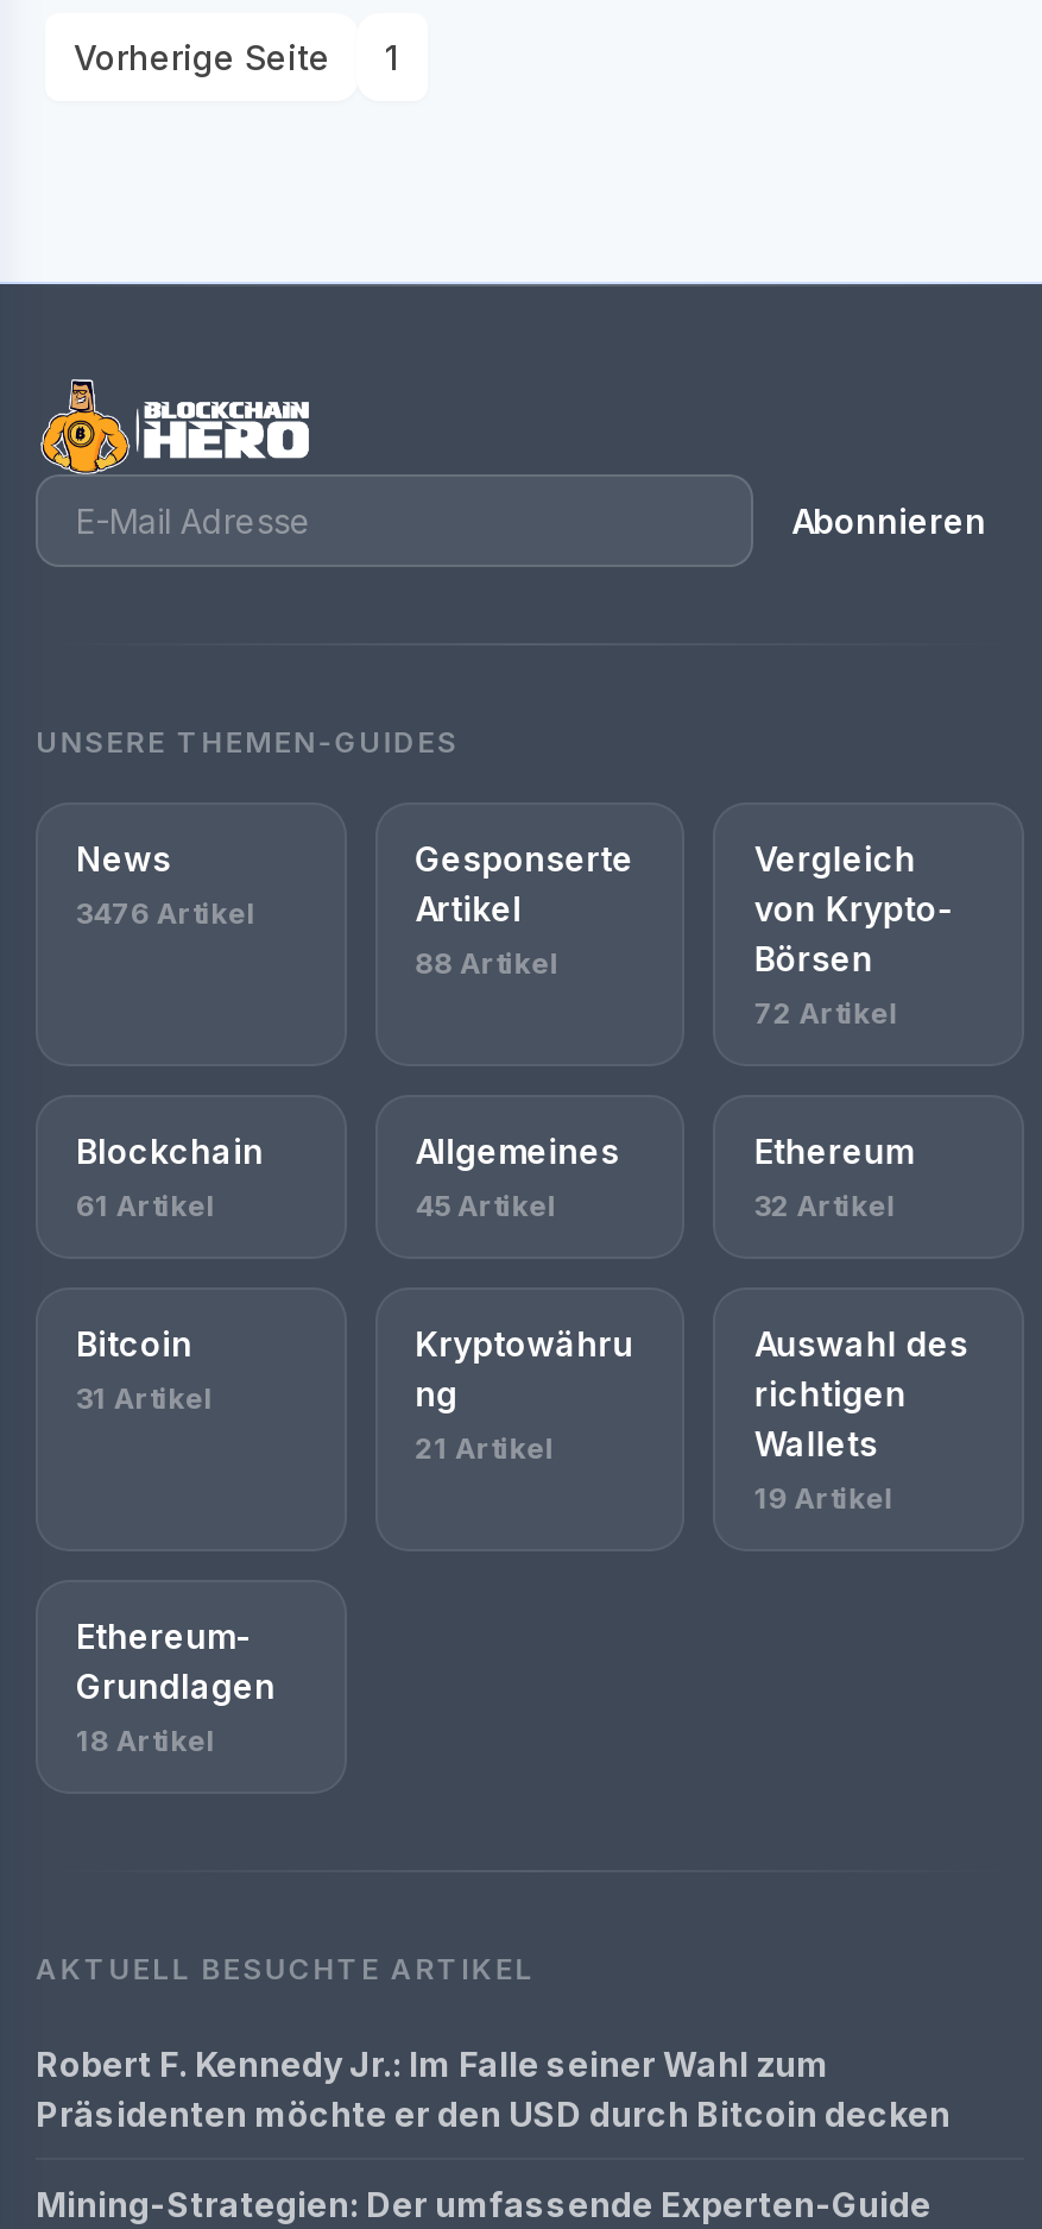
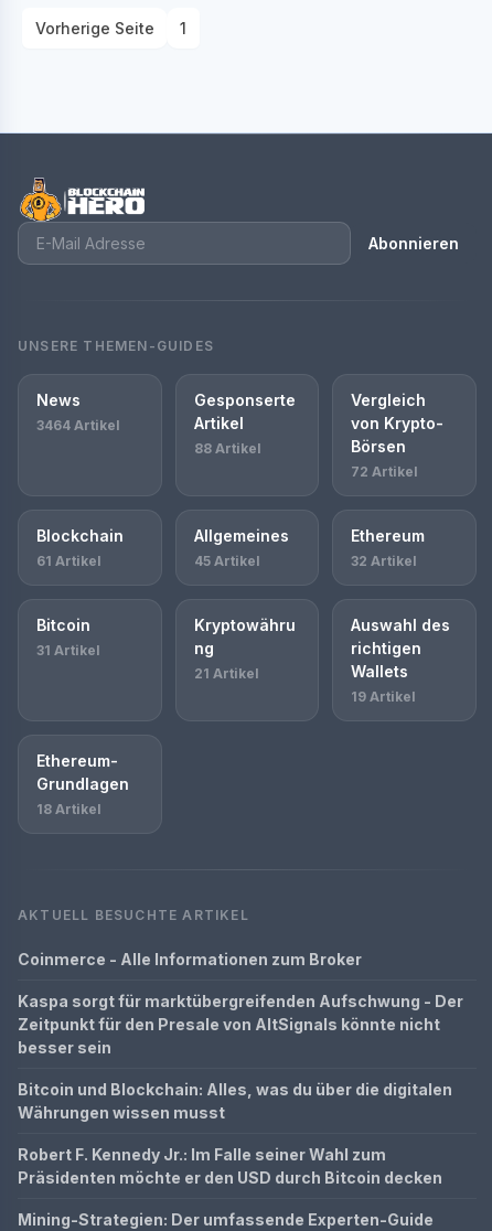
- 3476 Artikel
+ 3464 Artikel

+ Coinmerce - Alle Informationen zum Broker
+ Kaspa sorgt für marktübergreifenden Aufschwung - Der
+ Zeitpunkt für den Presale von AltSignals könnte nicht
+ besser sein
+ Bitcoin und Blockchain: Alles, was du über die digitalen
+ Währungen wissen musst
